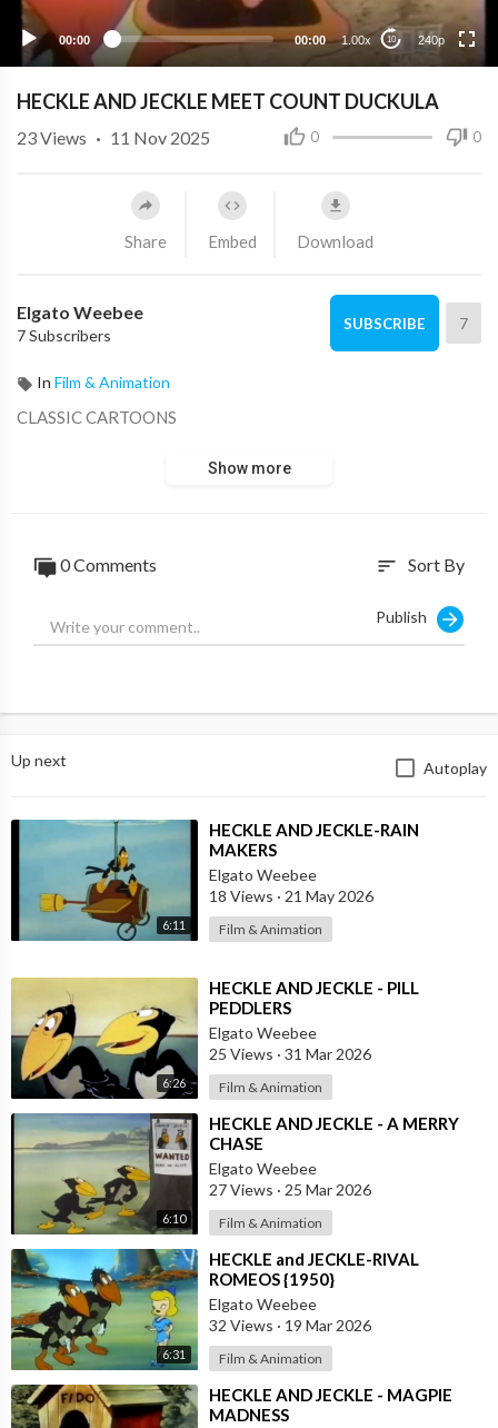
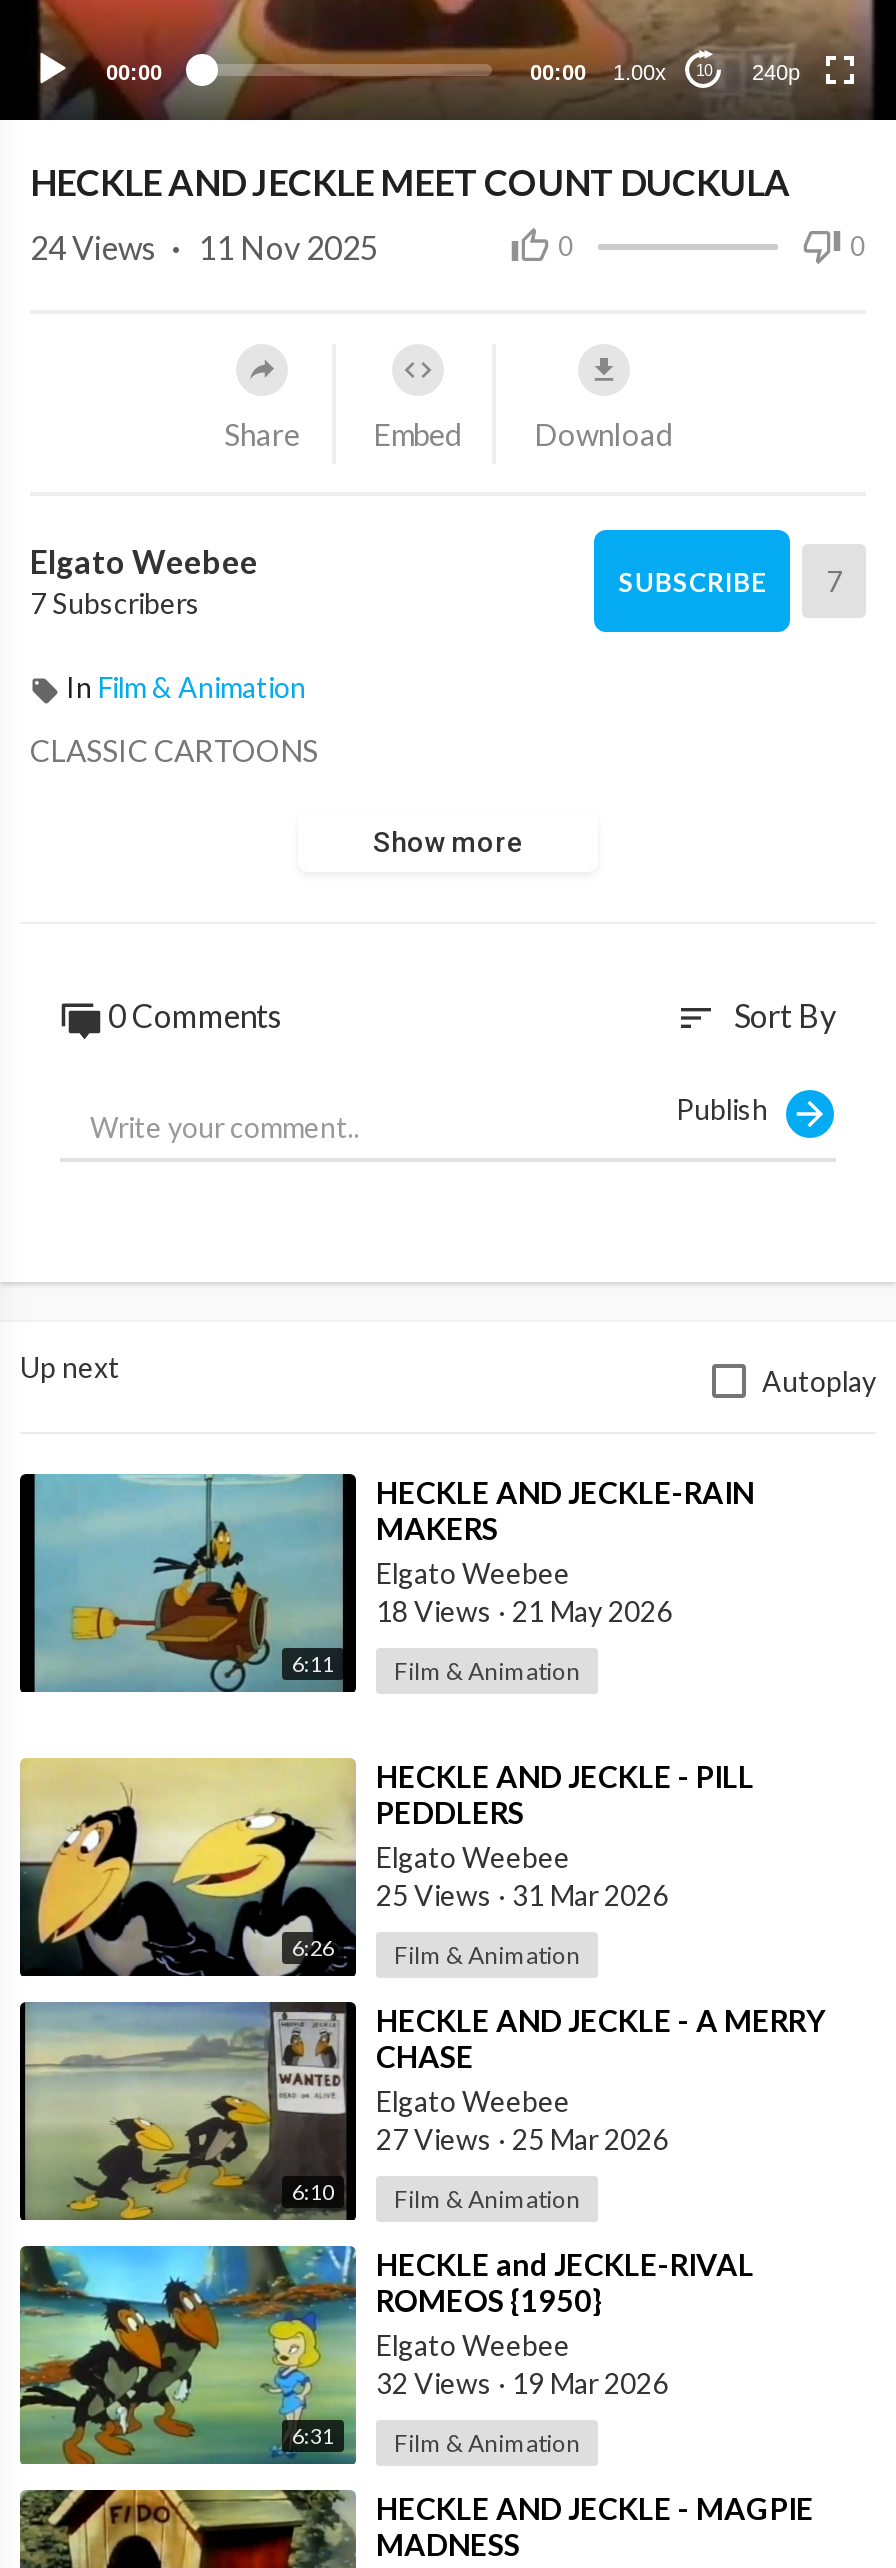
- 23Views · 11 Nov 2025
+ 24Views · 11 Nov 2025
